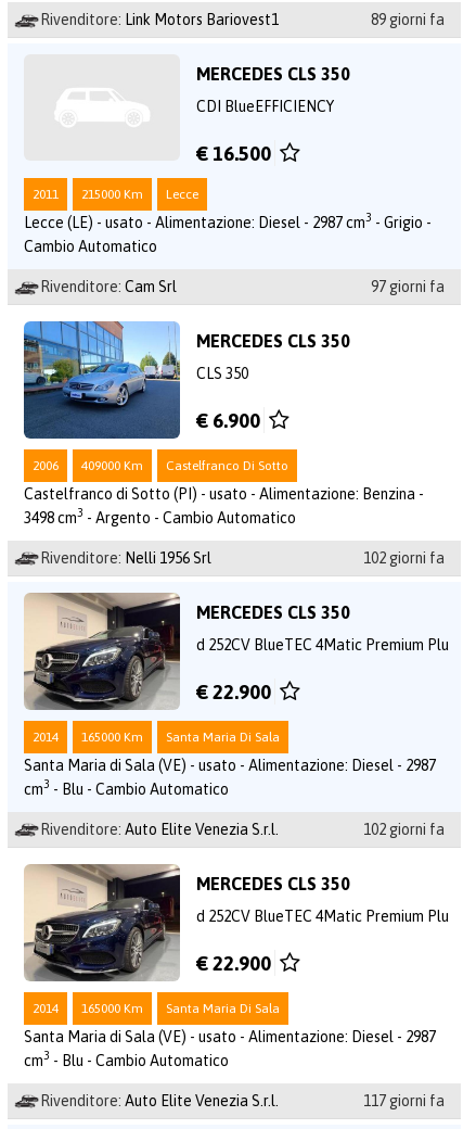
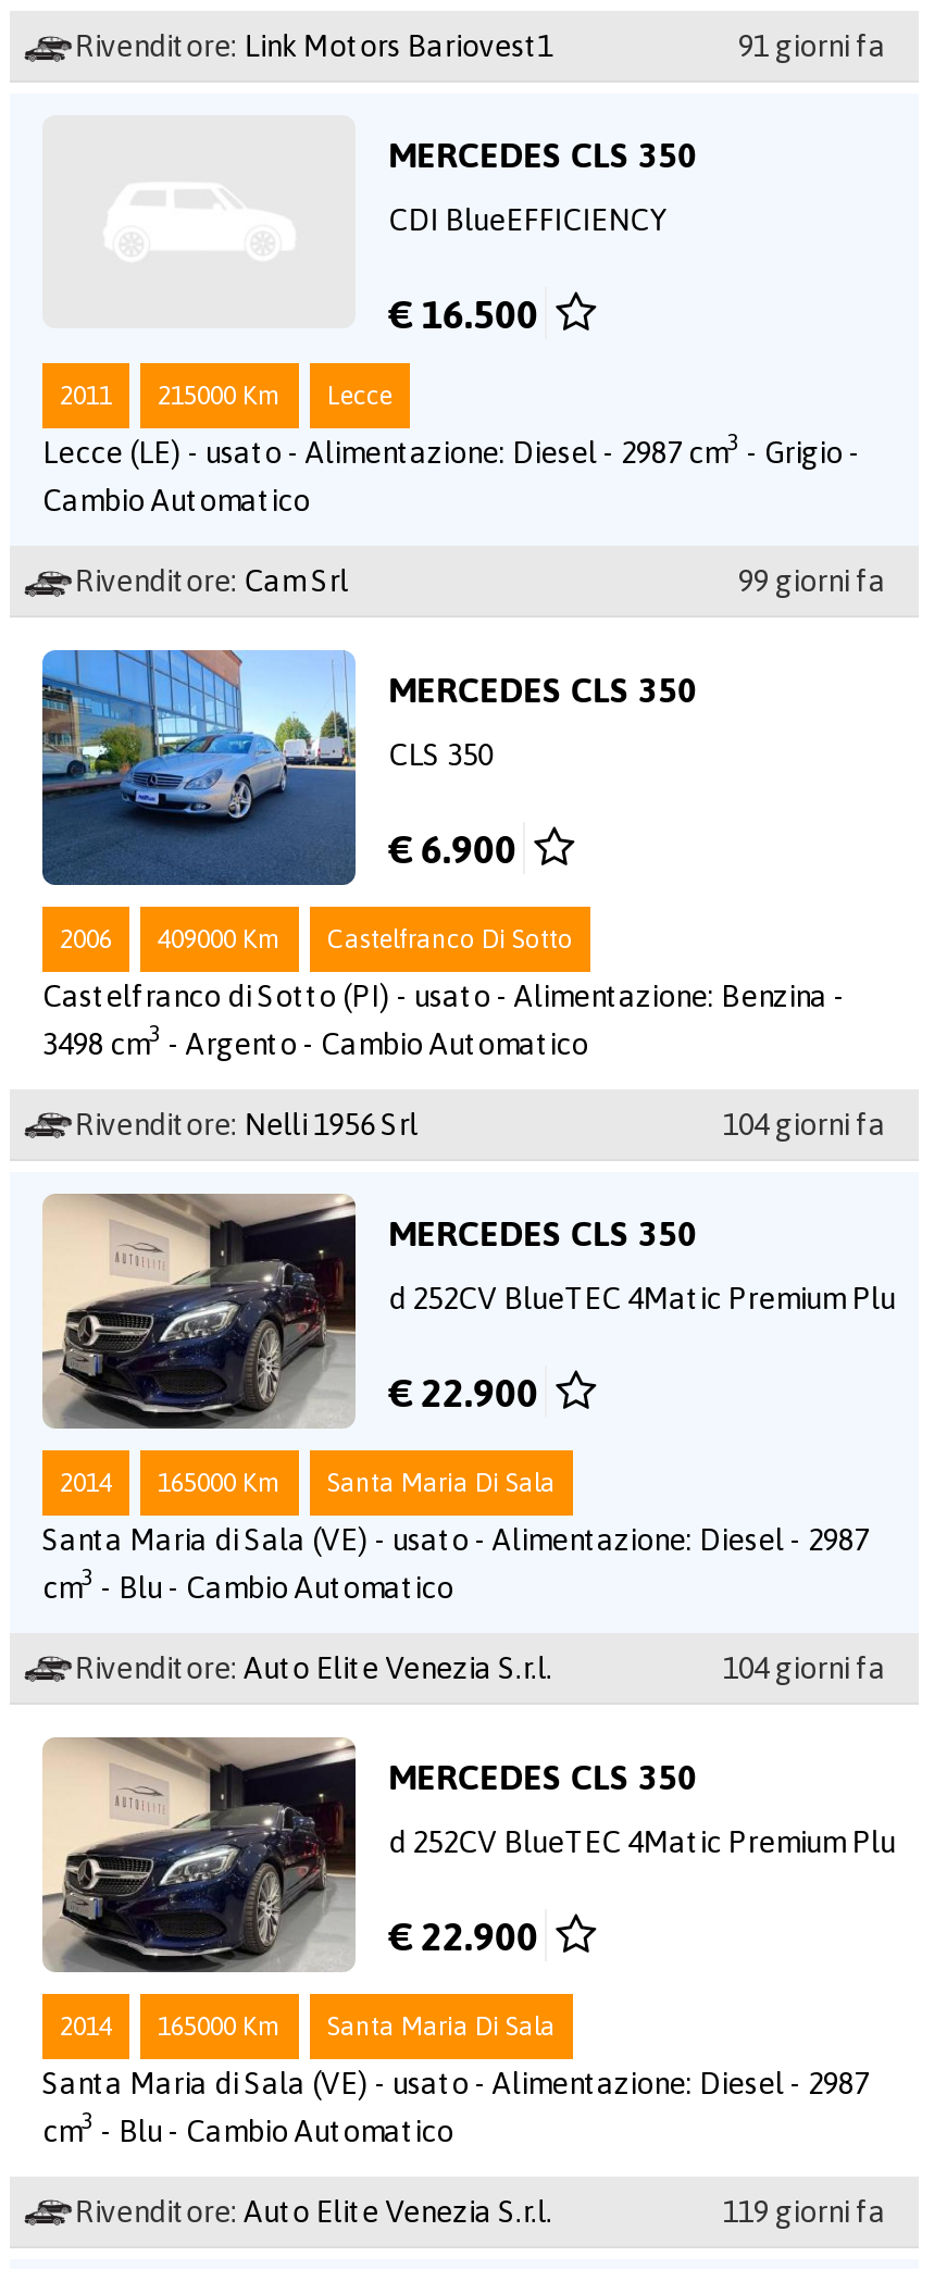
- 89 giorni fa
+ 91 giorni fa

- 97 giorni fa
+ 99 giorni fa

- 102 giorni fa
+ 104 giorni fa

- 102 giorni fa
+ 104 giorni fa

- 117 giorni fa
+ 119 giorni fa
